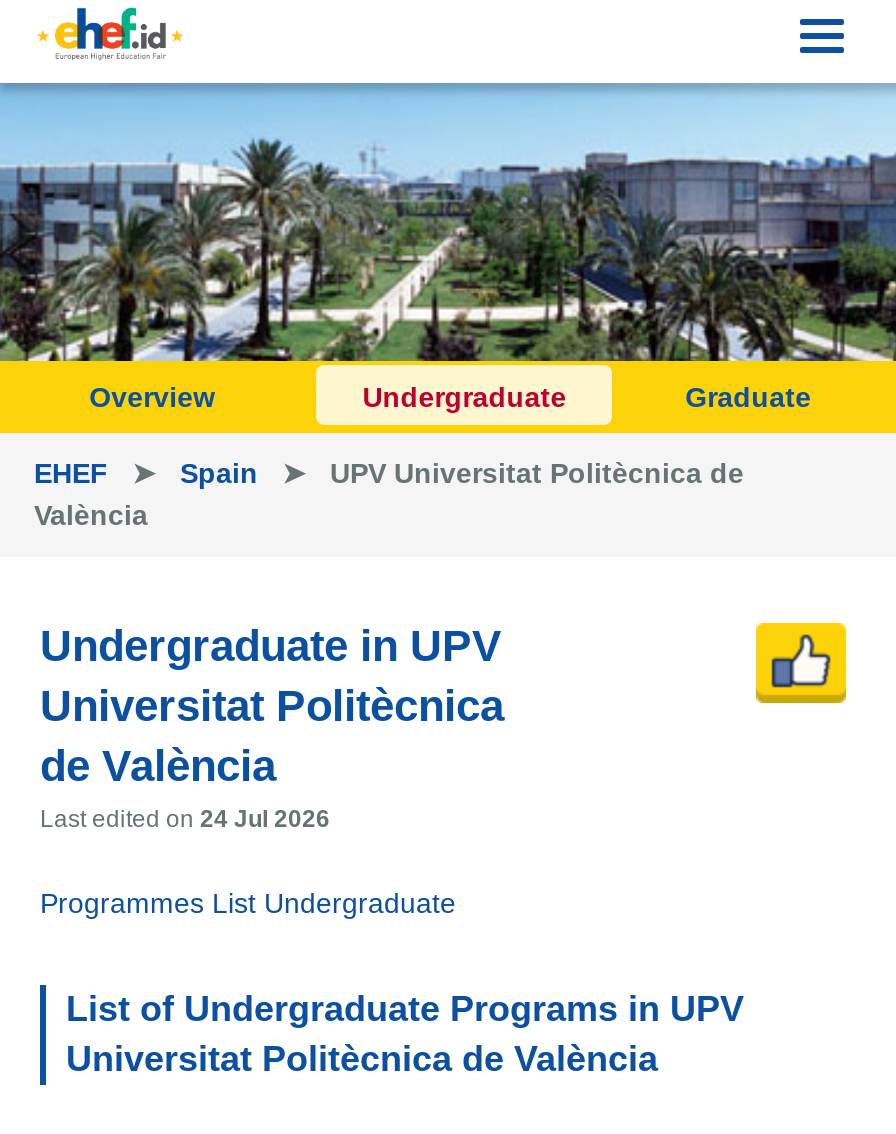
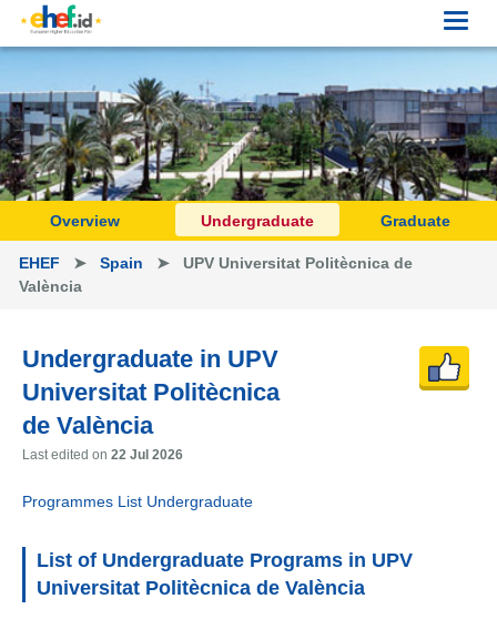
- Last edited on 24 Jul 2026
+ Last edited on 22 Jul 2026
